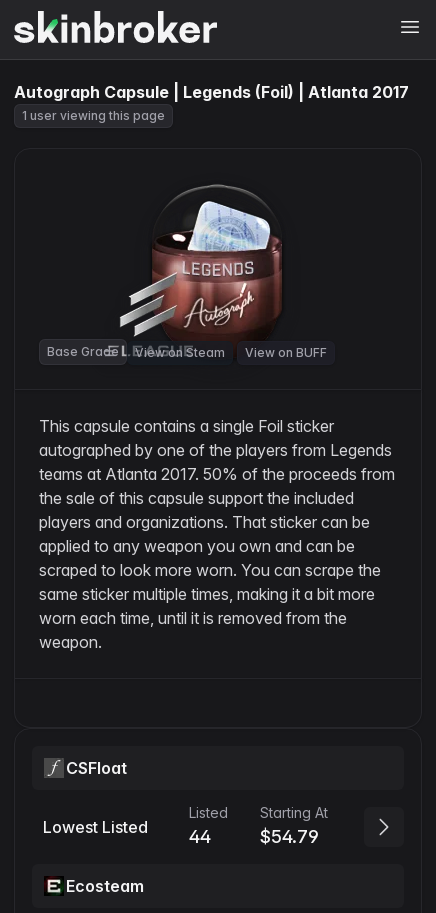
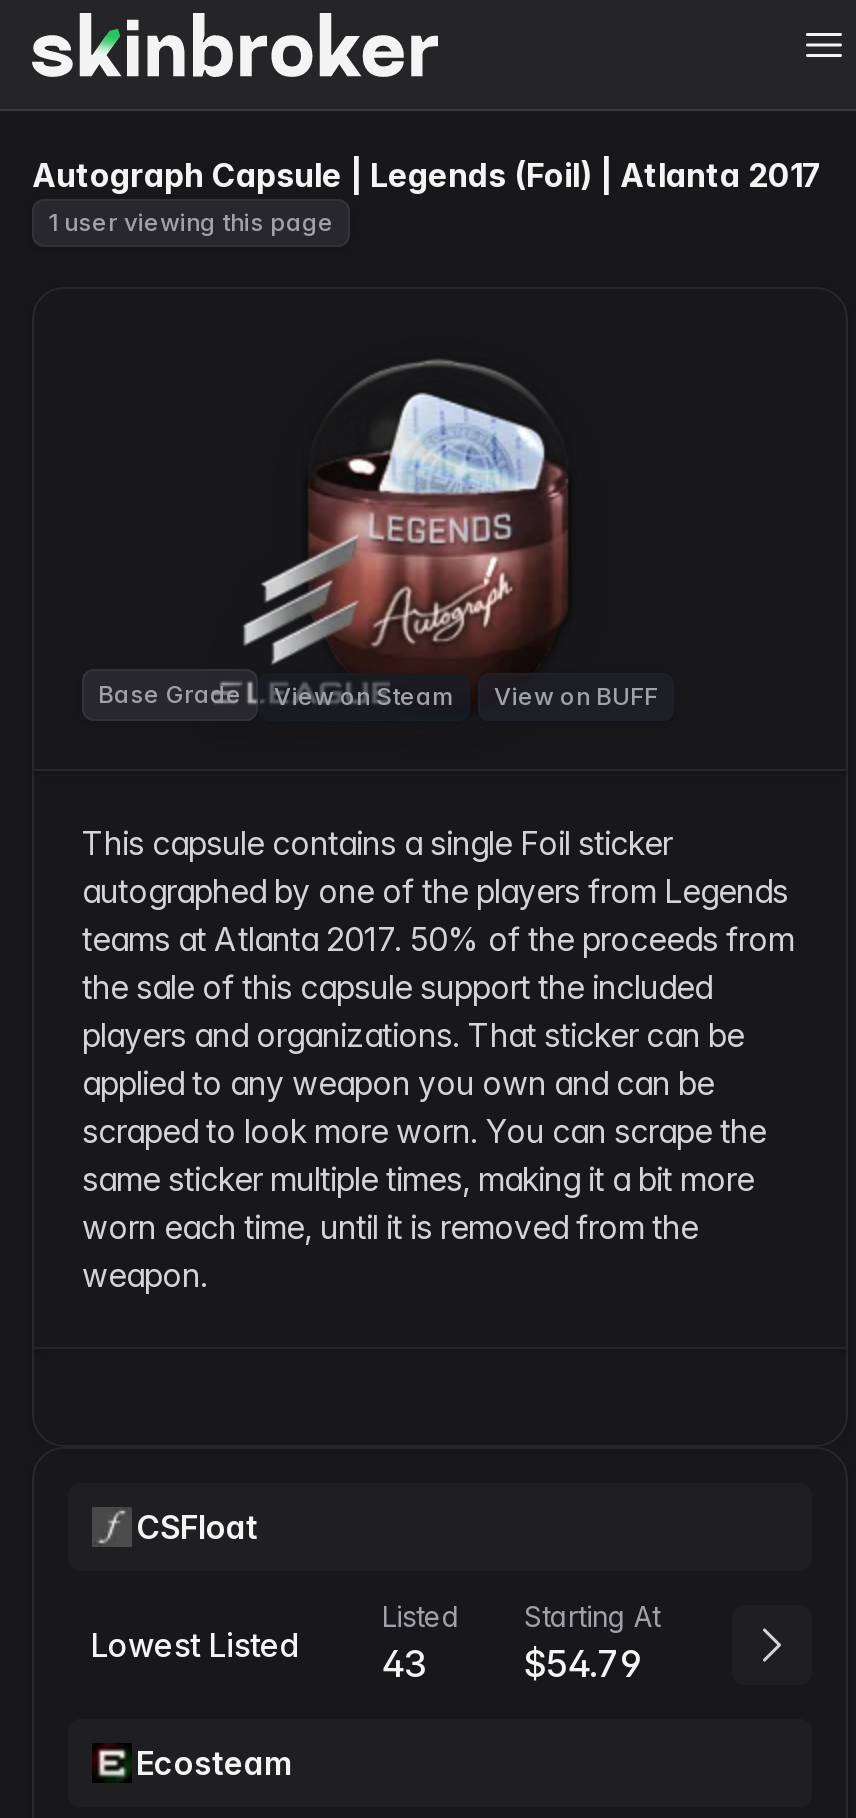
- 44
+ 43
